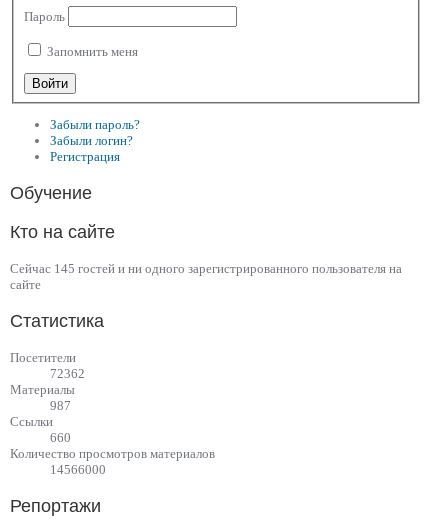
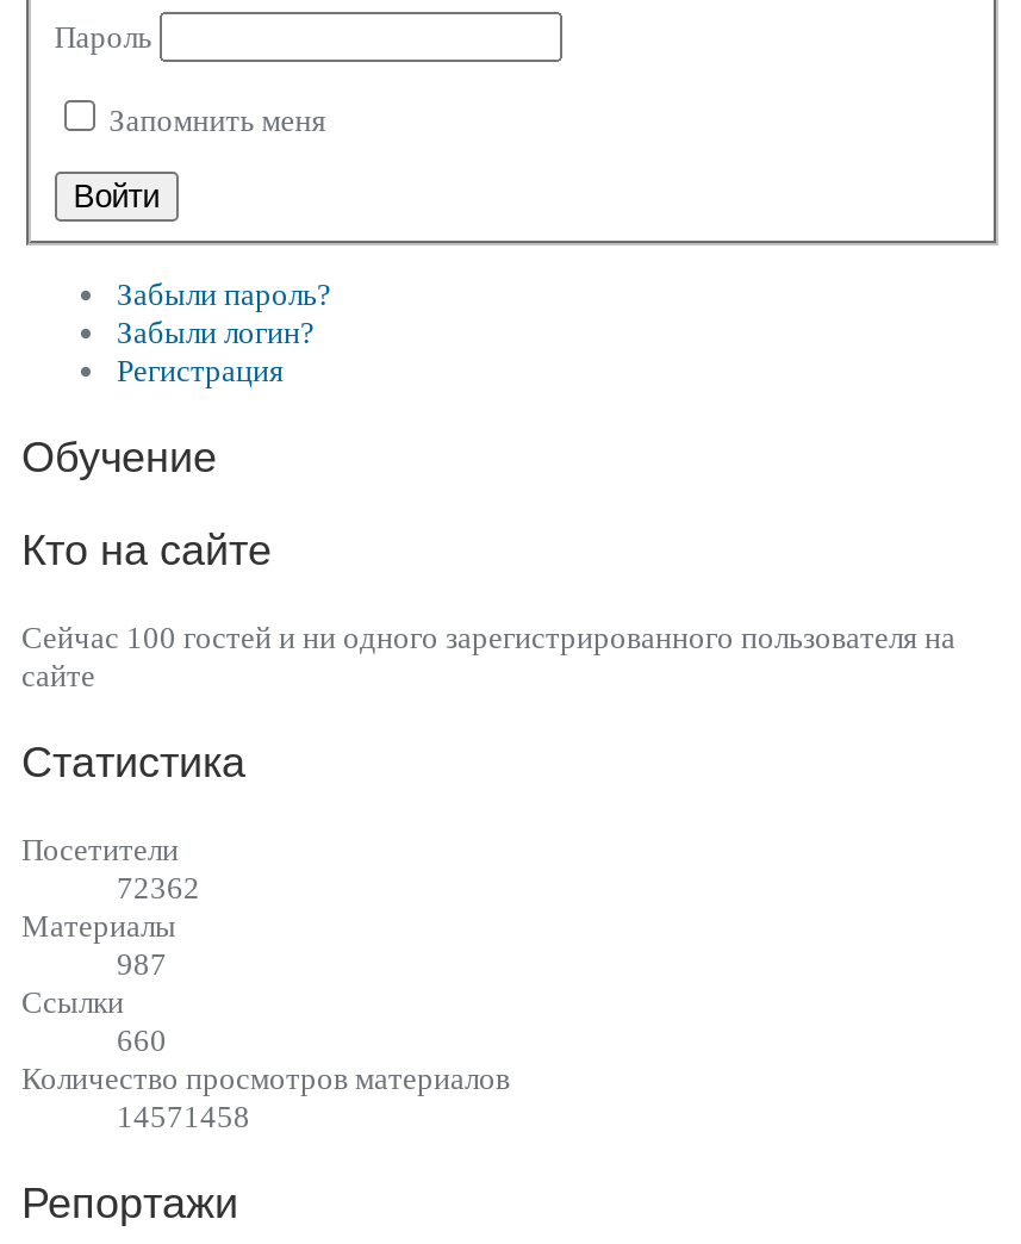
- Сейчас 145 гостей и ни одного зарегистрированного пользователя на
+ Сейчас 100 гостей и ни одного зарегистрированного пользователя на

- 14566000
+ 14571458
